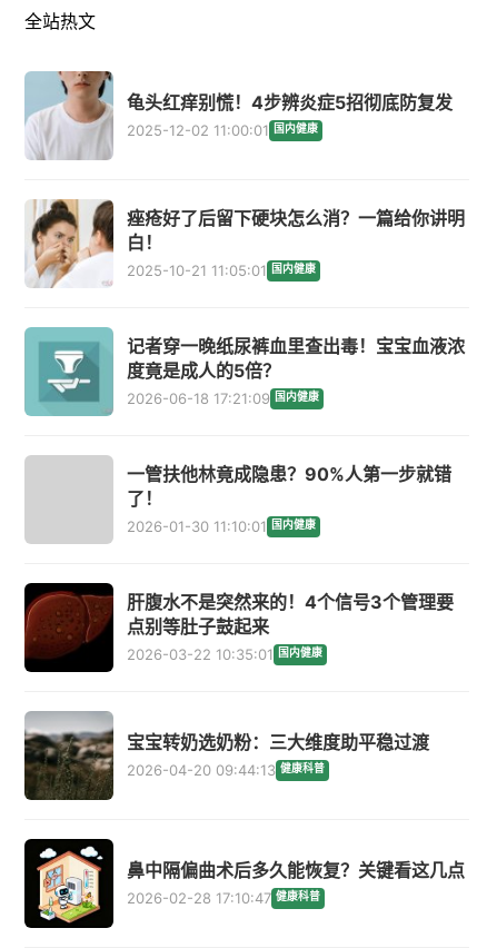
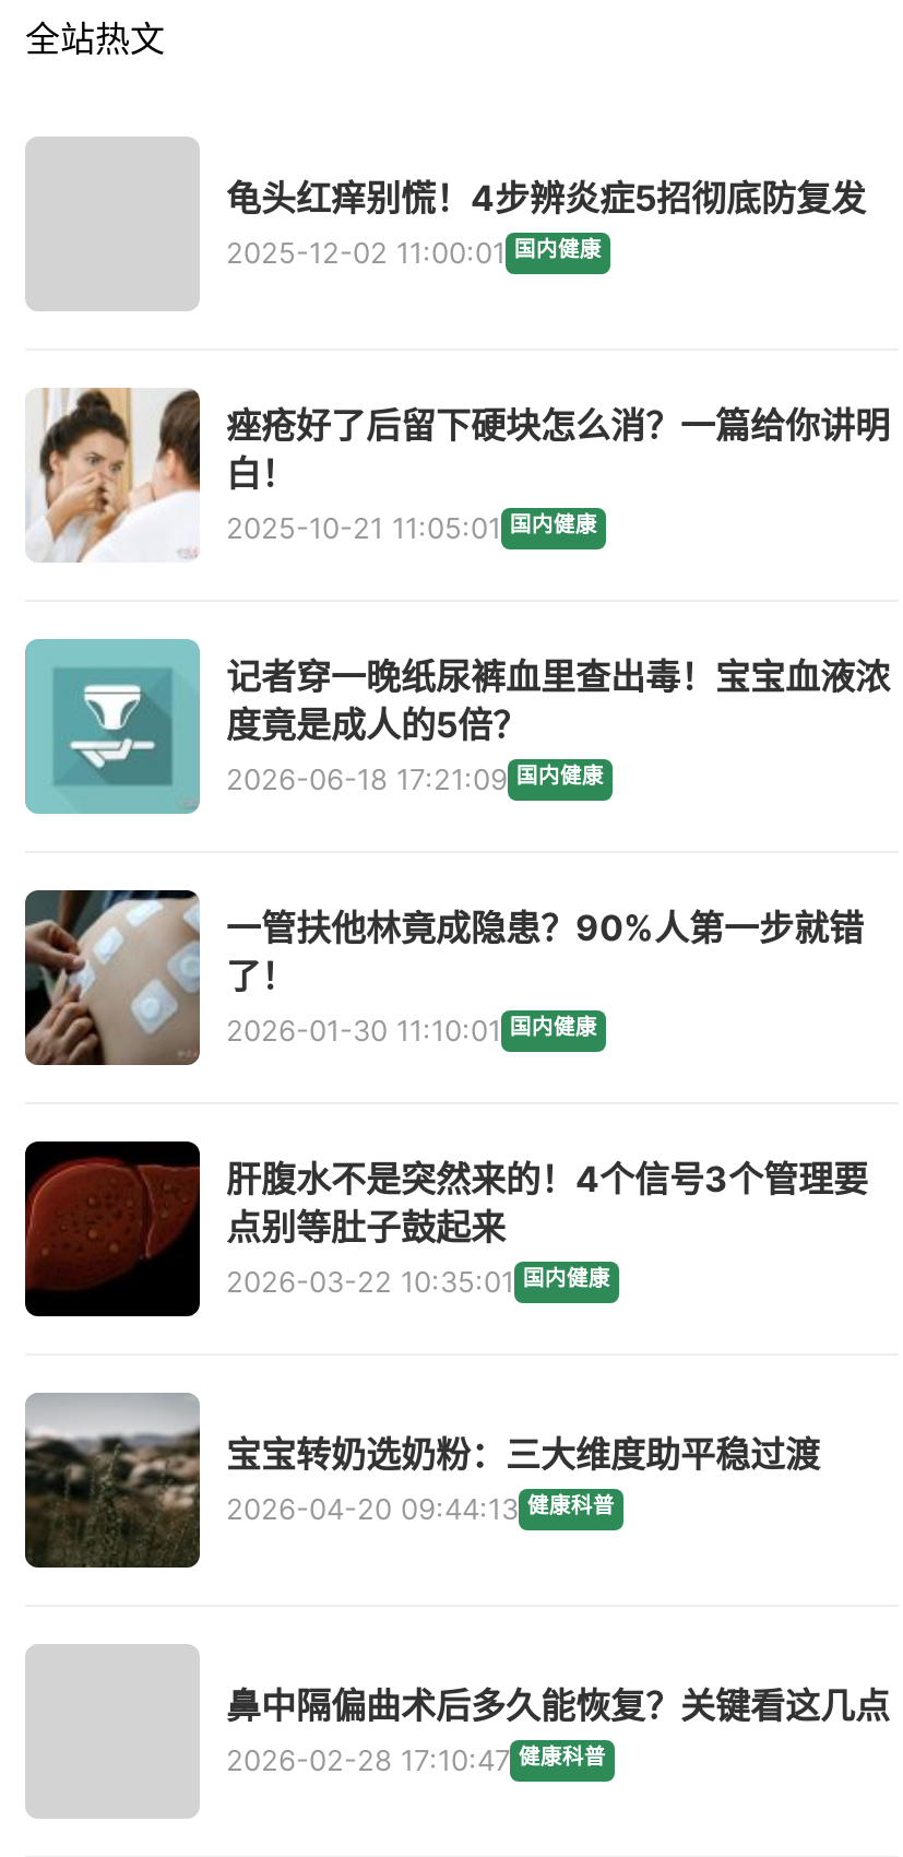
- [image]

+ [image]

- [image]
